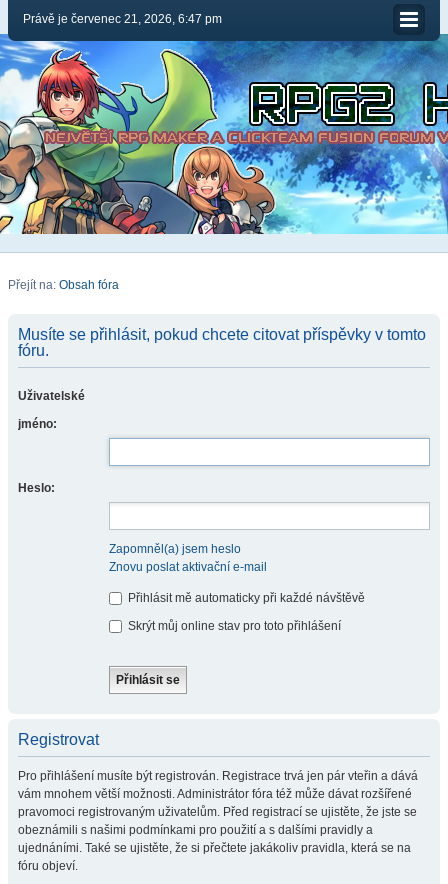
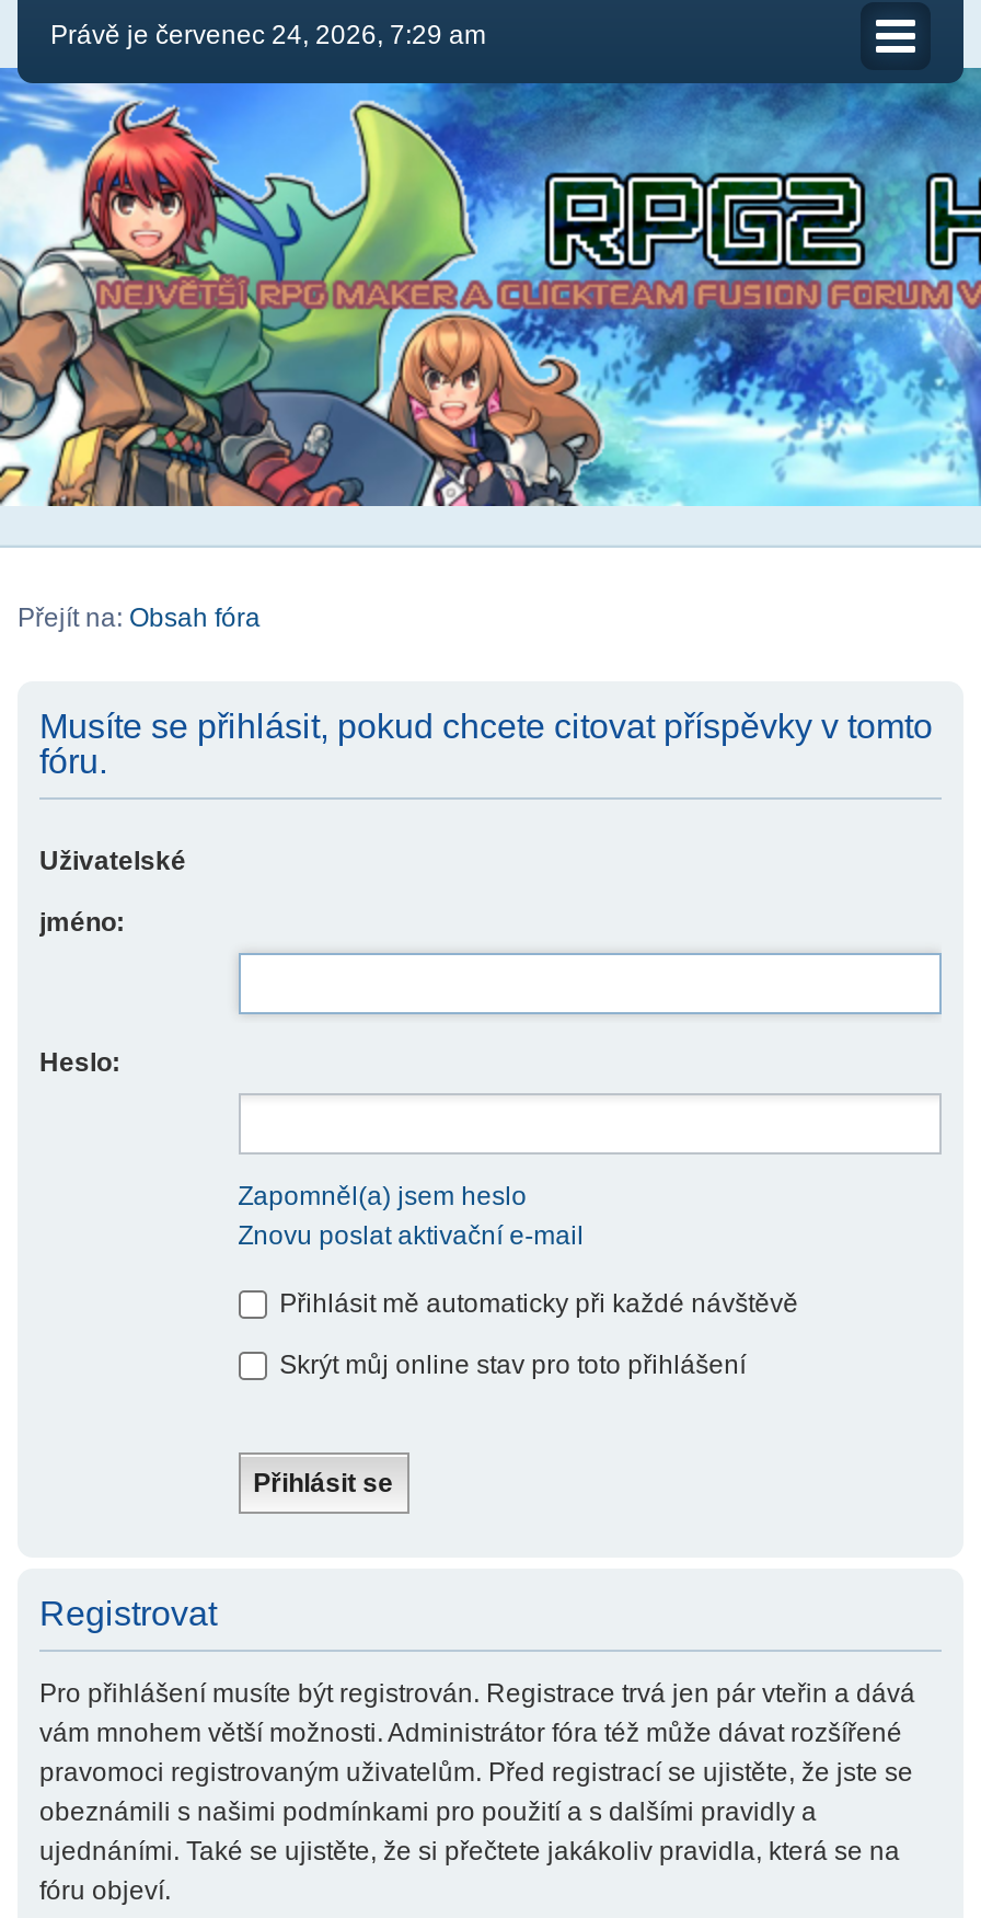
- Právě je červenec 21, 2026, 6:47 pm
+ Právě je červenec 24, 2026, 7:29 am
